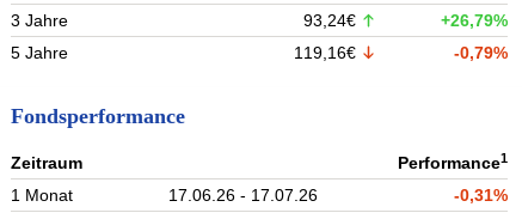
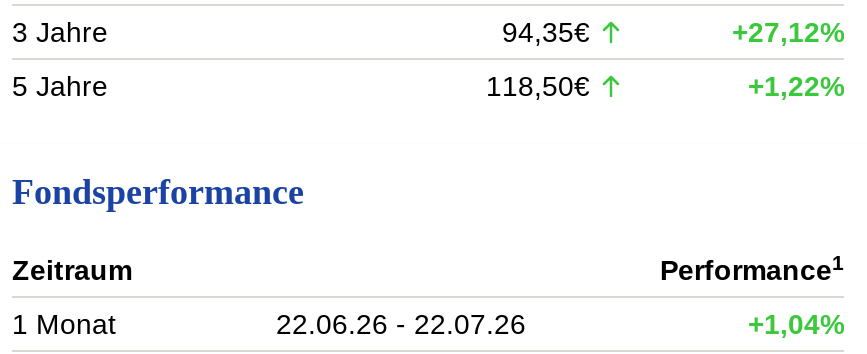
- 93,24€
+ 94,35€

- +26,79%
+ +27,12%

- 119,16€
+ 118,50€

- -0,79%
+ +1,22%

- 17.06.26 - 17.07.26
+ 22.06.26 - 22.07.26

- -0,31%
+ +1,04%
